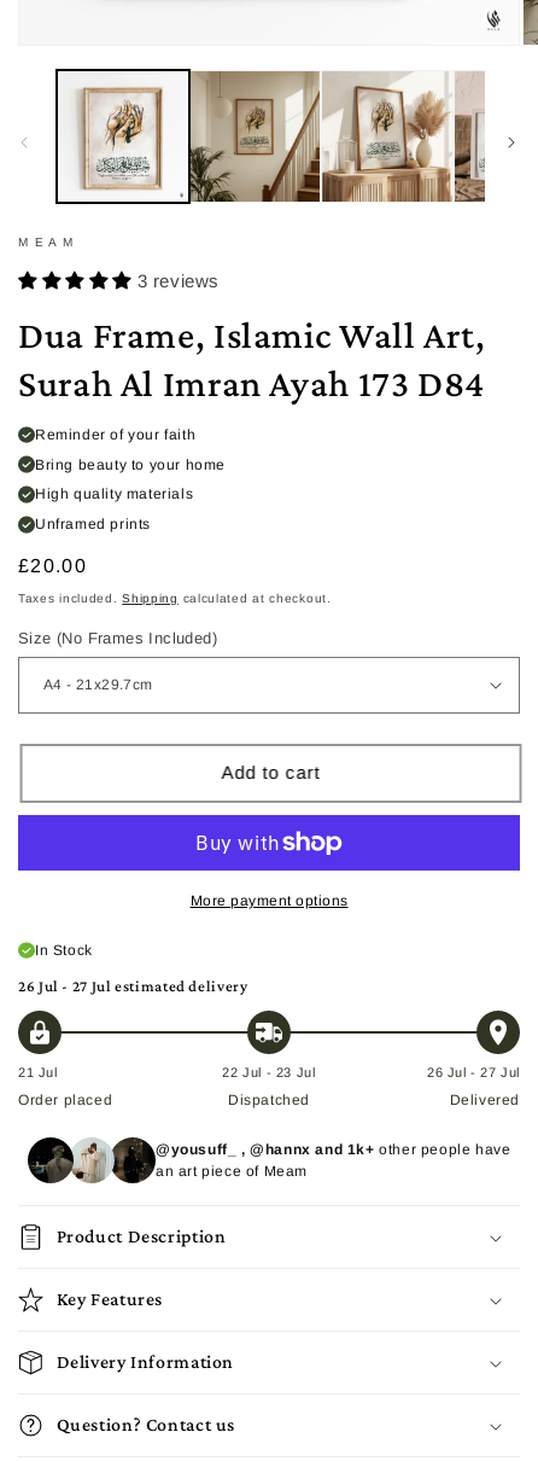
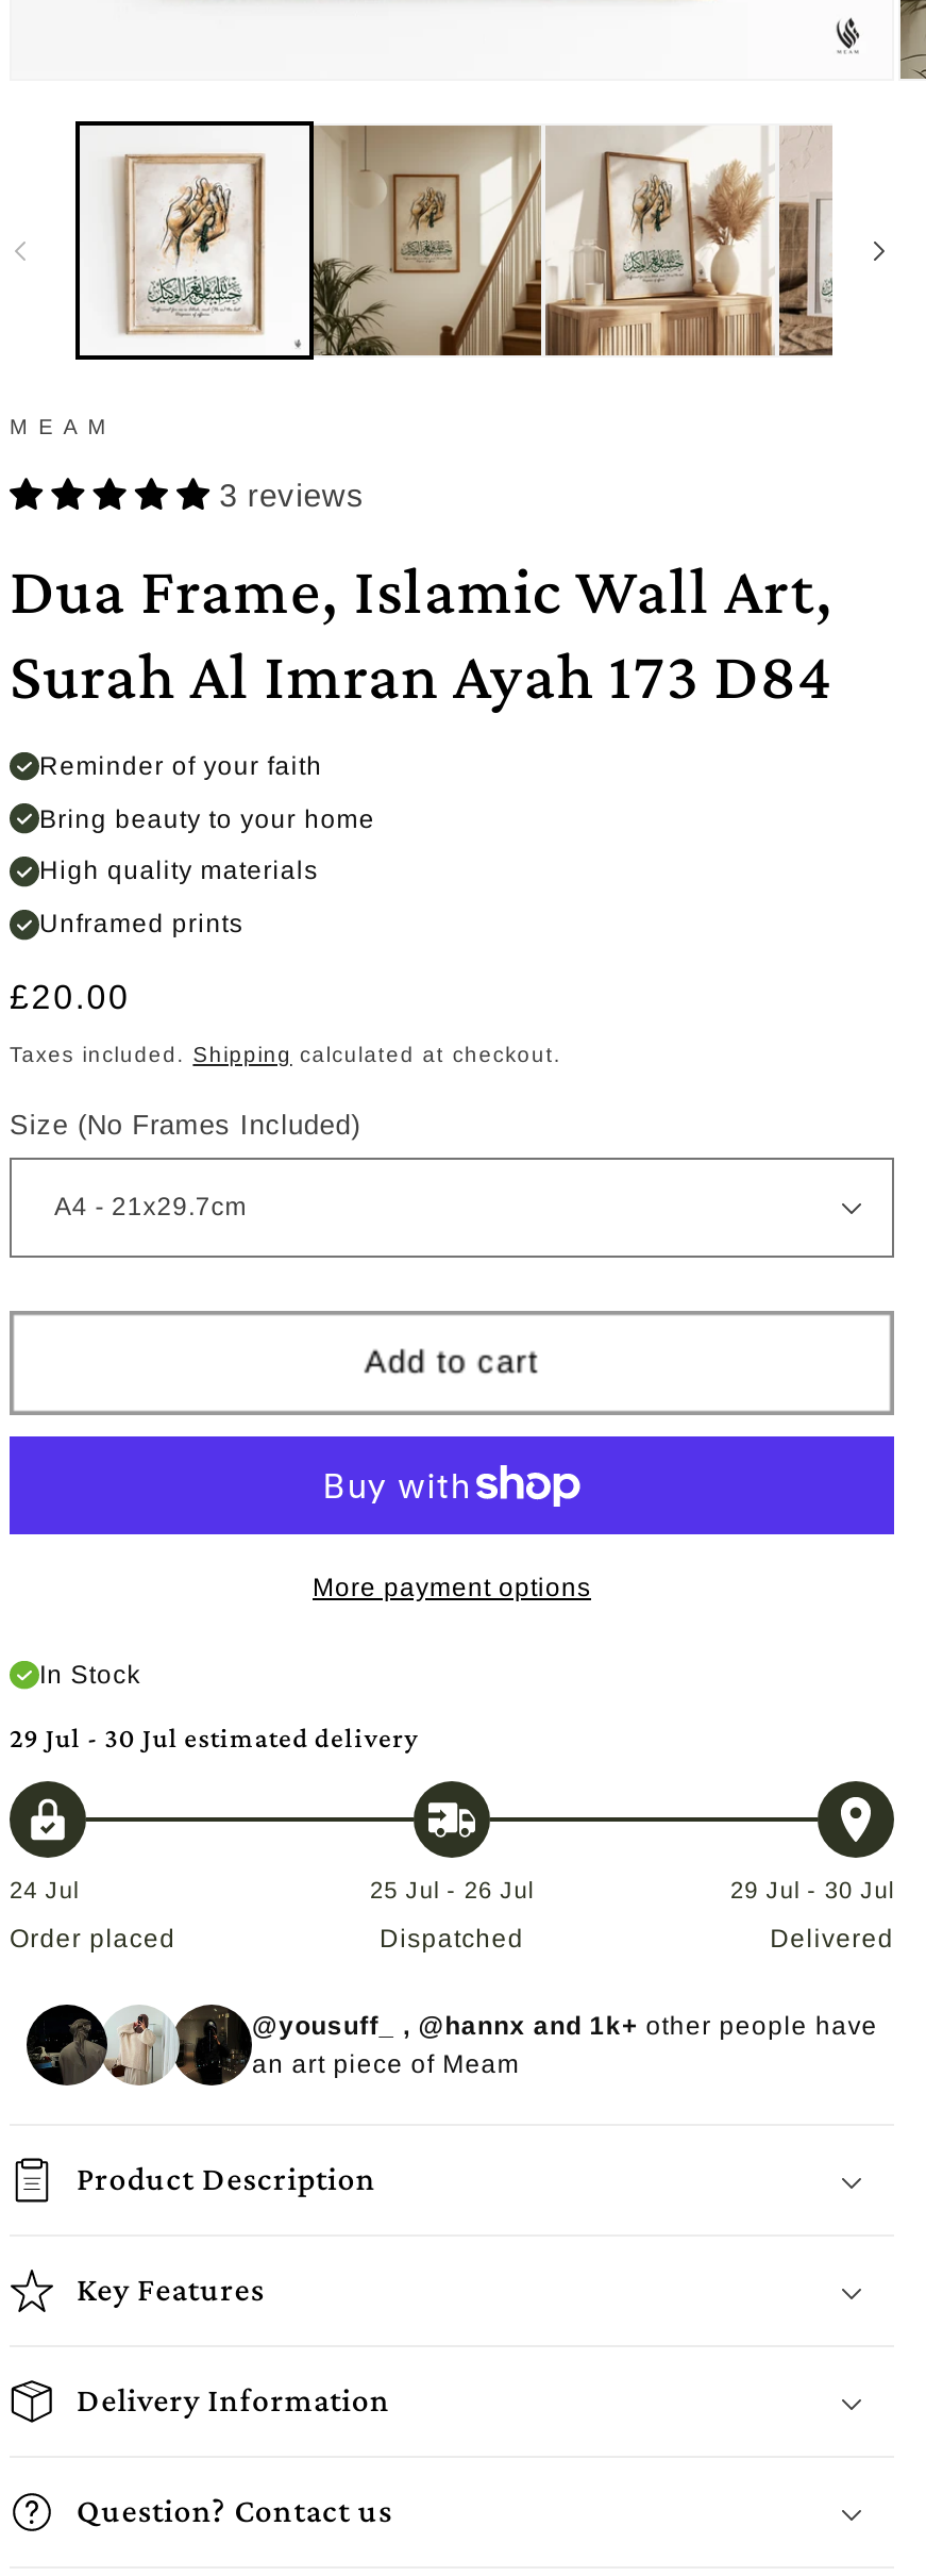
- 26 Jul - 27 Jul estimated delivery
+ 29 Jul - 30 Jul estimated delivery

- 21 Jul
+ 24 Jul

- 22 Jul - 23 Jul
+ 25 Jul - 26 Jul

- 26 Jul - 27 Jul
+ 29 Jul - 30 Jul
